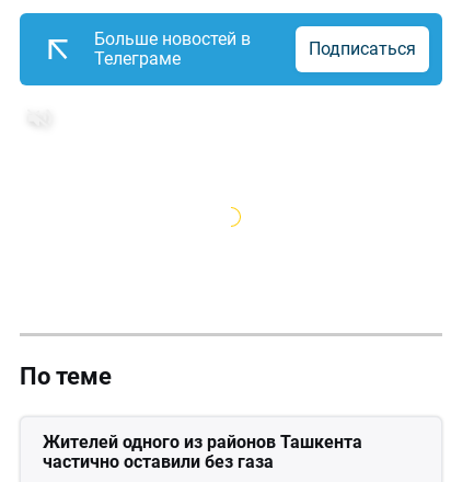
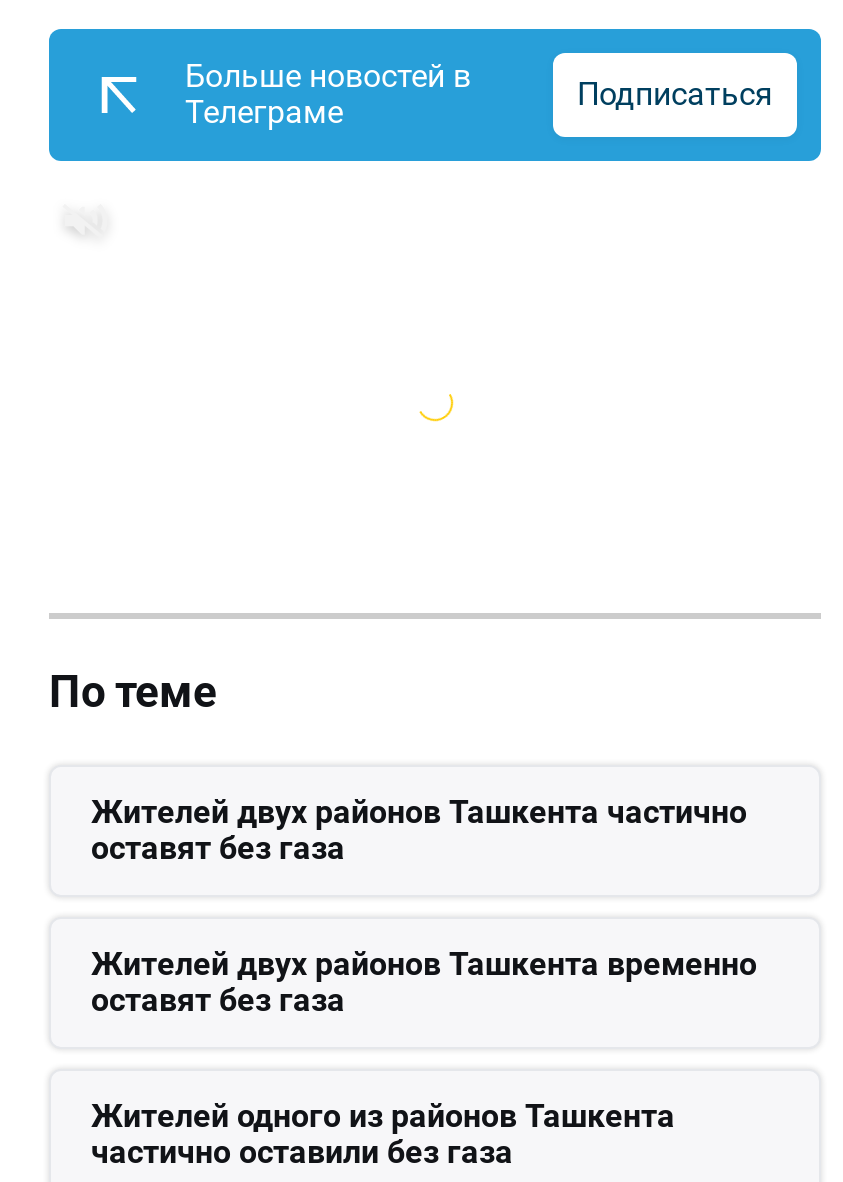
+ Жителей двух районов Ташкента частично
+ оставят без газа
+ Жителей двух районов Ташкента временно
+ оставят без газа
